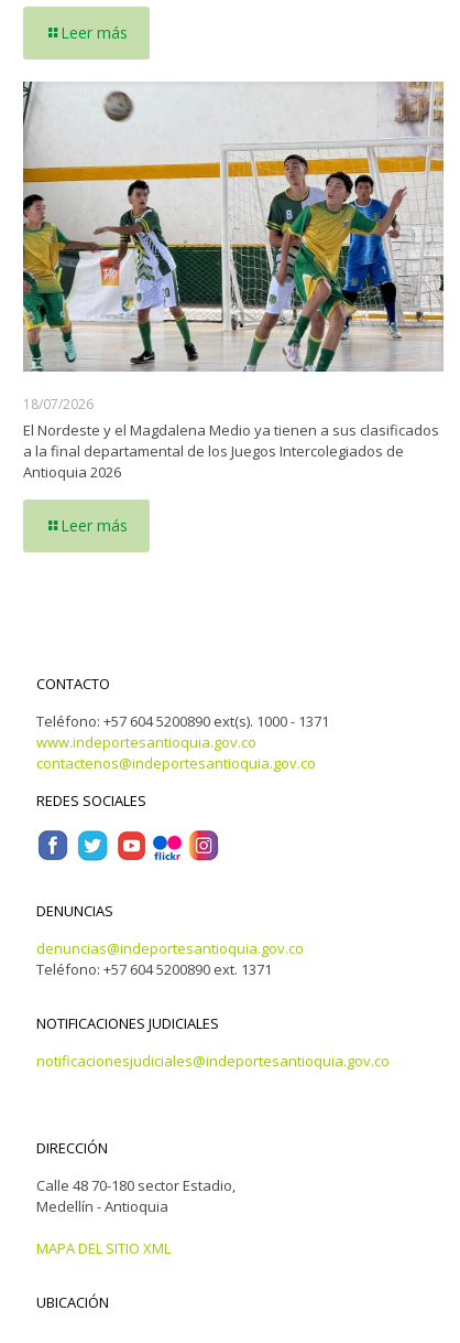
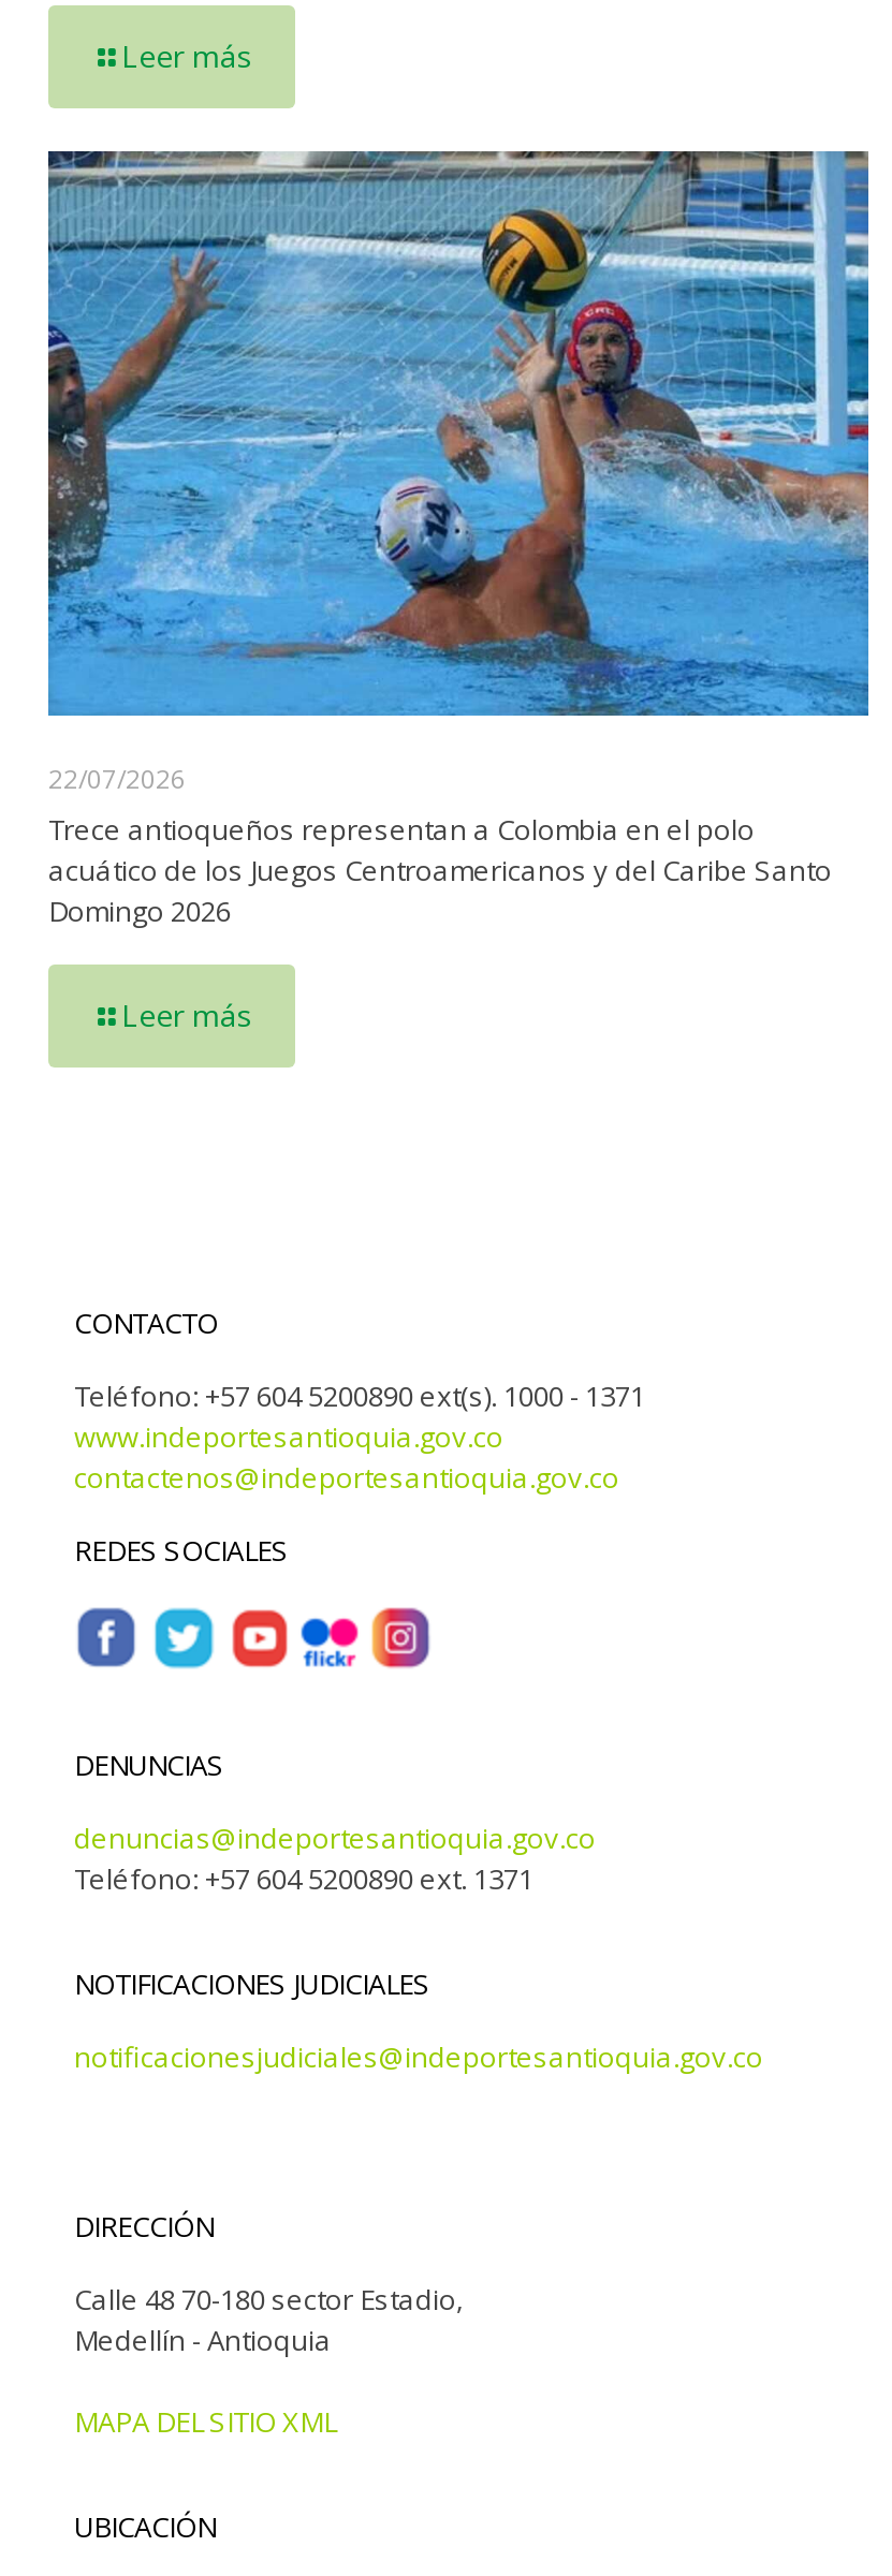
- [image]
- 18/07/2026
- El Nordeste y el Magdalena Medio ya tienen a sus clasificados
- a la final departamental de los Juegos Intercolegiados de
- Antioquia 2026
+ [image]
+ 22/07/2026
+ Trece antioqueños representan a Colombia en el polo
+ acuático de los Juegos Centroamericanos y del Caribe Santo
+ Domingo 2026
